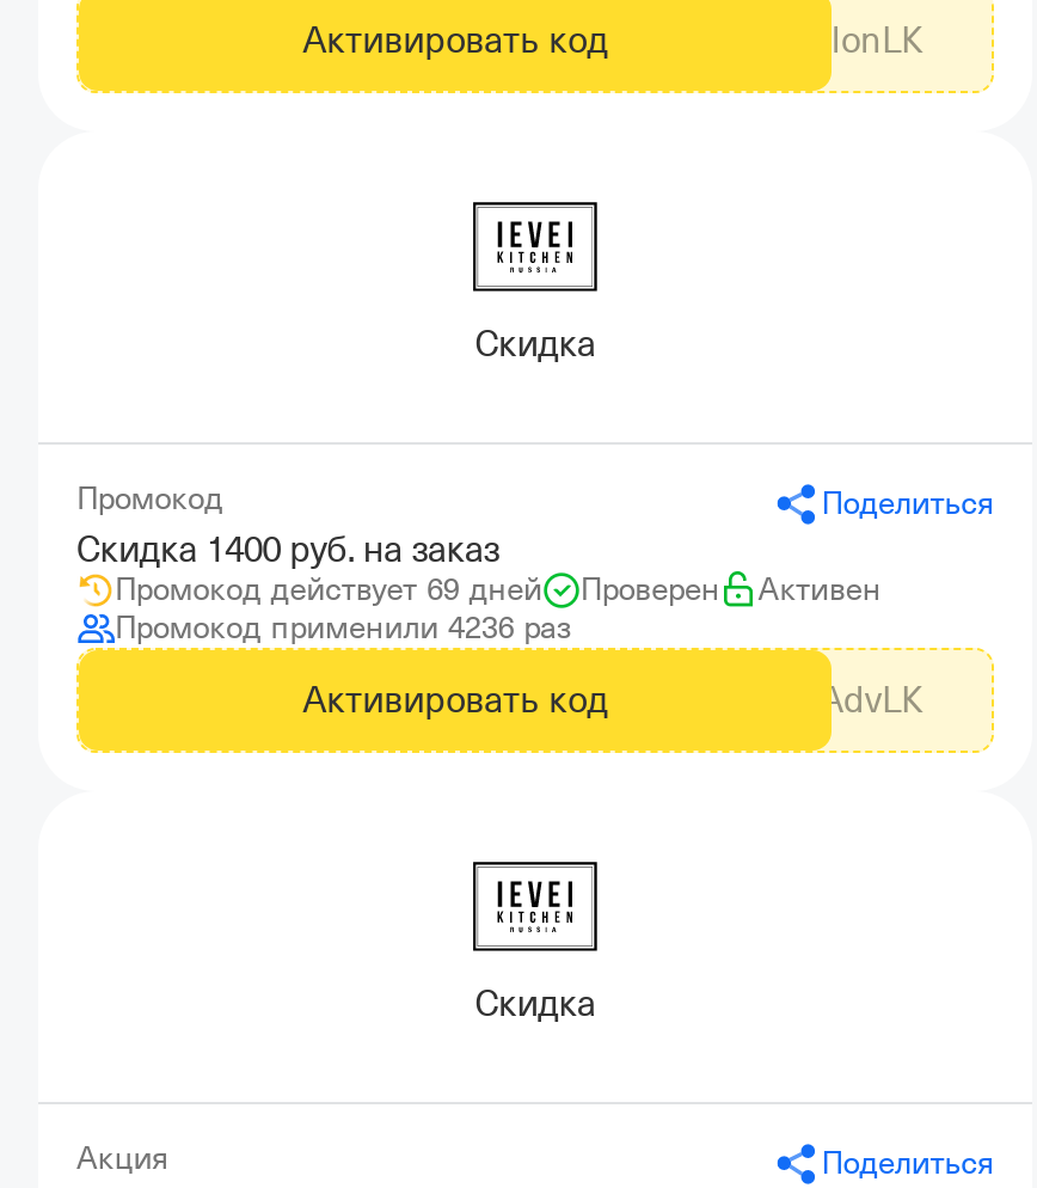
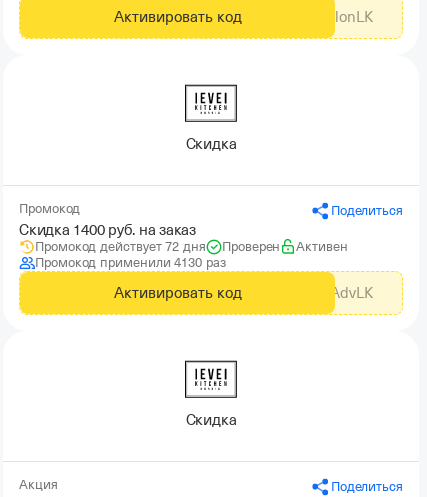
- Промокод действует 69 дней
+ Промокод действует 72 дня

- Промокод применили 4236 раз
+ Промокод применили 4130 раз
